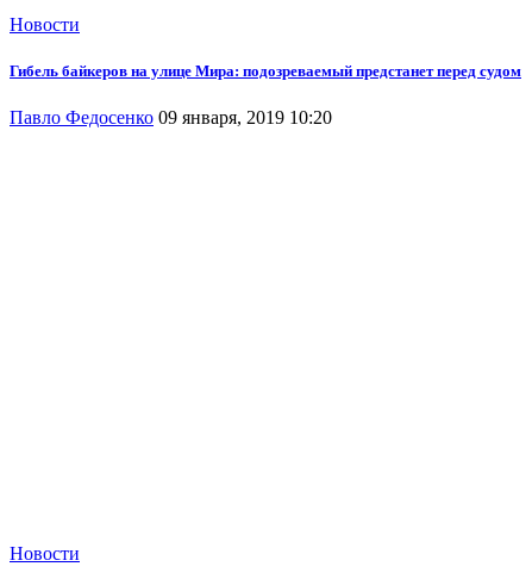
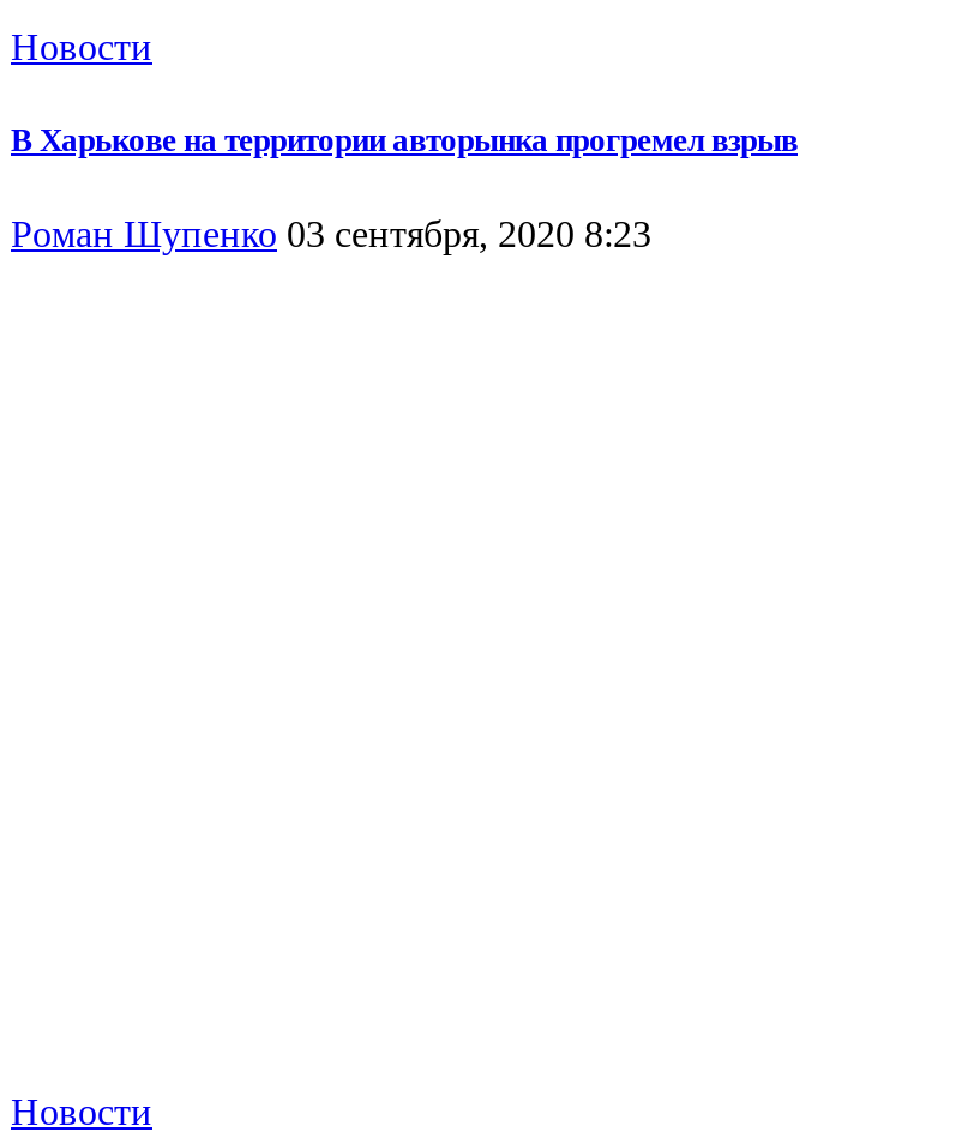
- Гибель байкеров на улице Мира: подозреваемый предстанет перед судом
+ В Харькове на территории авторынка прогремел взрыв

- Павло Федосенко 09 января, 2019 10:20
+ Роман Шупенко 03 сентября, 2020 8:23
